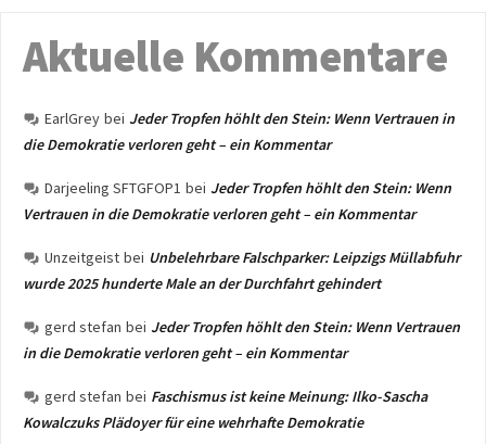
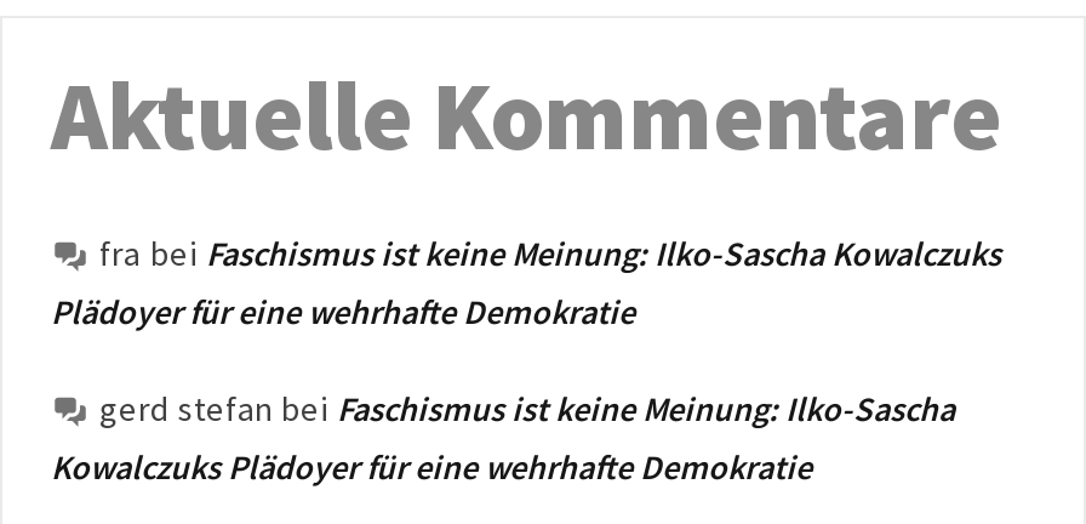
- EarlGrey bei Jeder Tropfen höhlt den Stein: Wenn Vertrauen in
- die Demokratie verloren geht – ein Kommentar
- Darjeeling SFTGFOP1 bei Jeder Tropfen höhlt den Stein: Wenn
- Vertrauen in die Demokratie verloren geht – ein Kommentar
- Unzeitgeist bei Unbelehrbare Falschparker: Leipzigs Müllabfuhr
- wurde 2025 hunderte Male an der Durchfahrt gehindert
- gerd stefan bei Jeder Tropfen höhlt den Stein: Wenn Vertrauen
- in die Demokratie verloren geht – ein Kommentar
+ fra bei Faschismus ist keine Meinung: Ilko-Sascha Kowalczuks
+ Plädoyer für eine wehrhafte Demokratie
